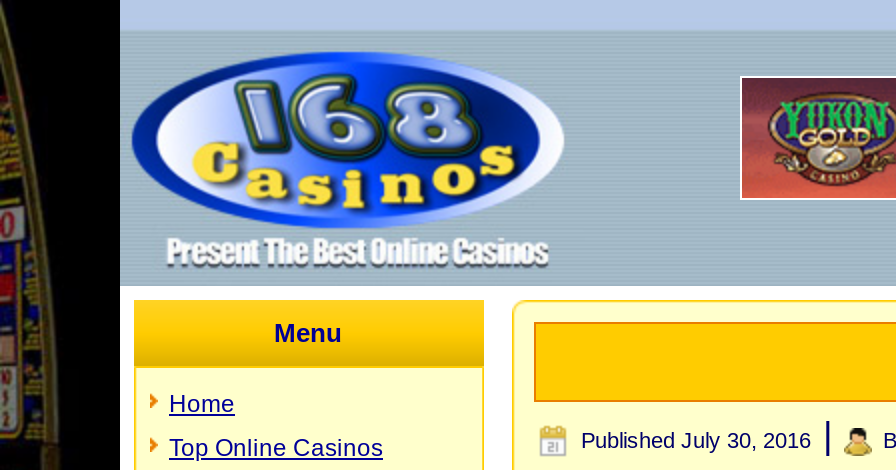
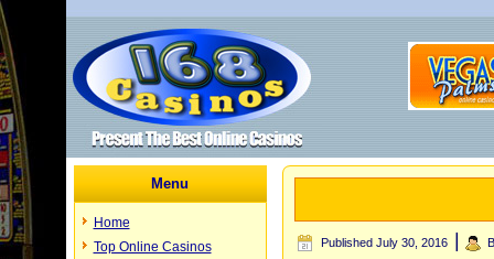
- [image]
+ [image]
